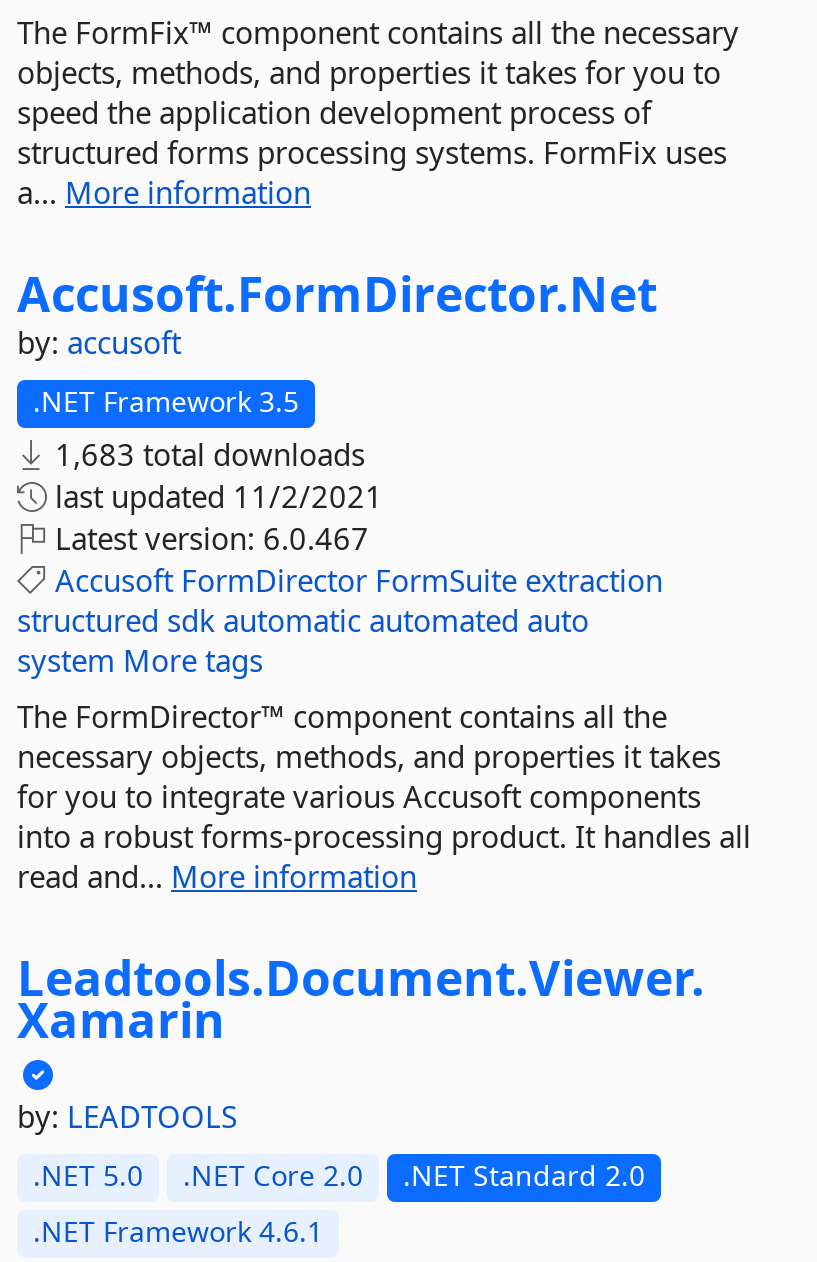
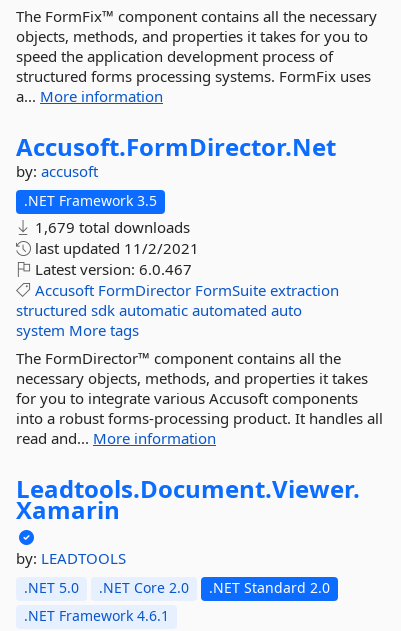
- 1,683 total downloads
+ 1,679 total downloads
